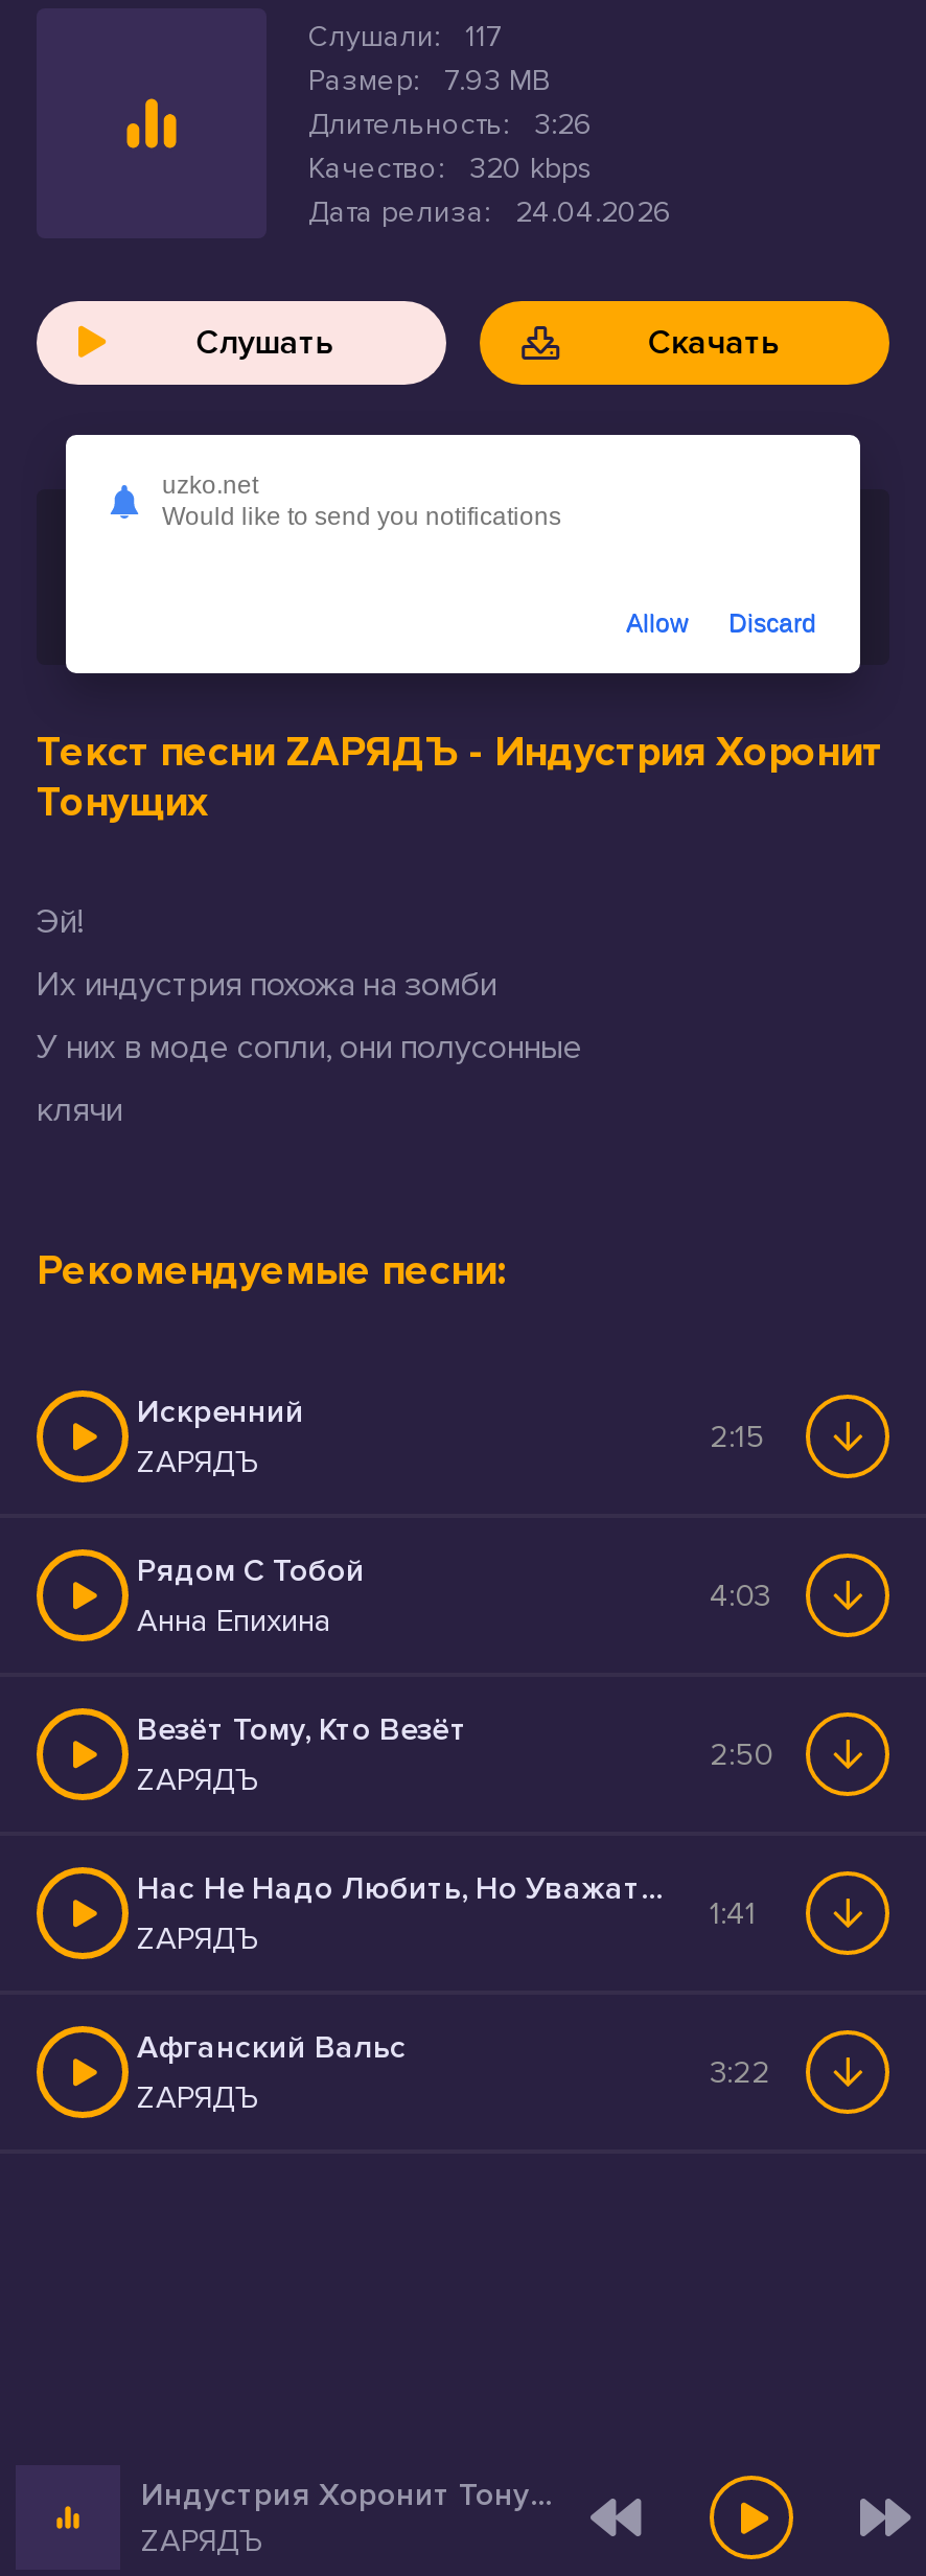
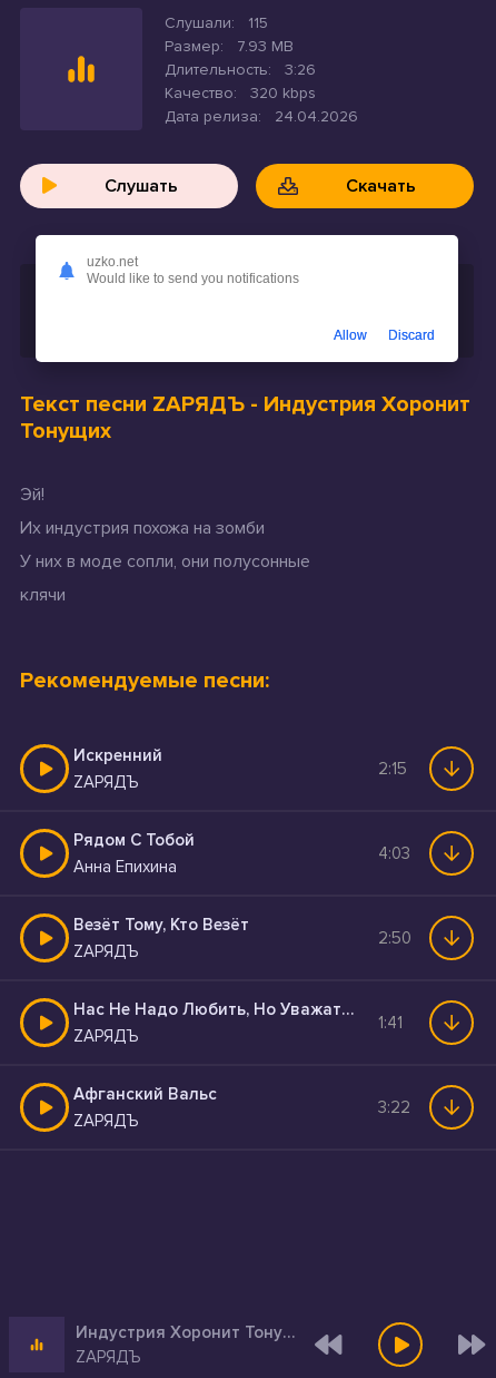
- Слушали: 117
+ Слушали: 115
